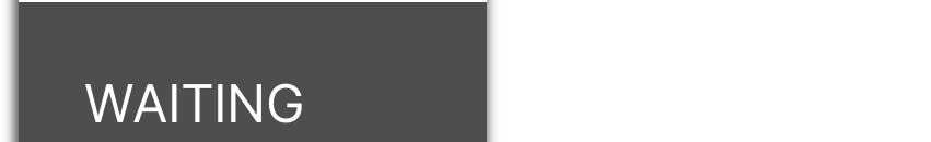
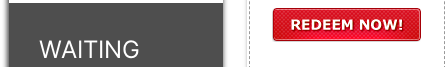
+ [image]
